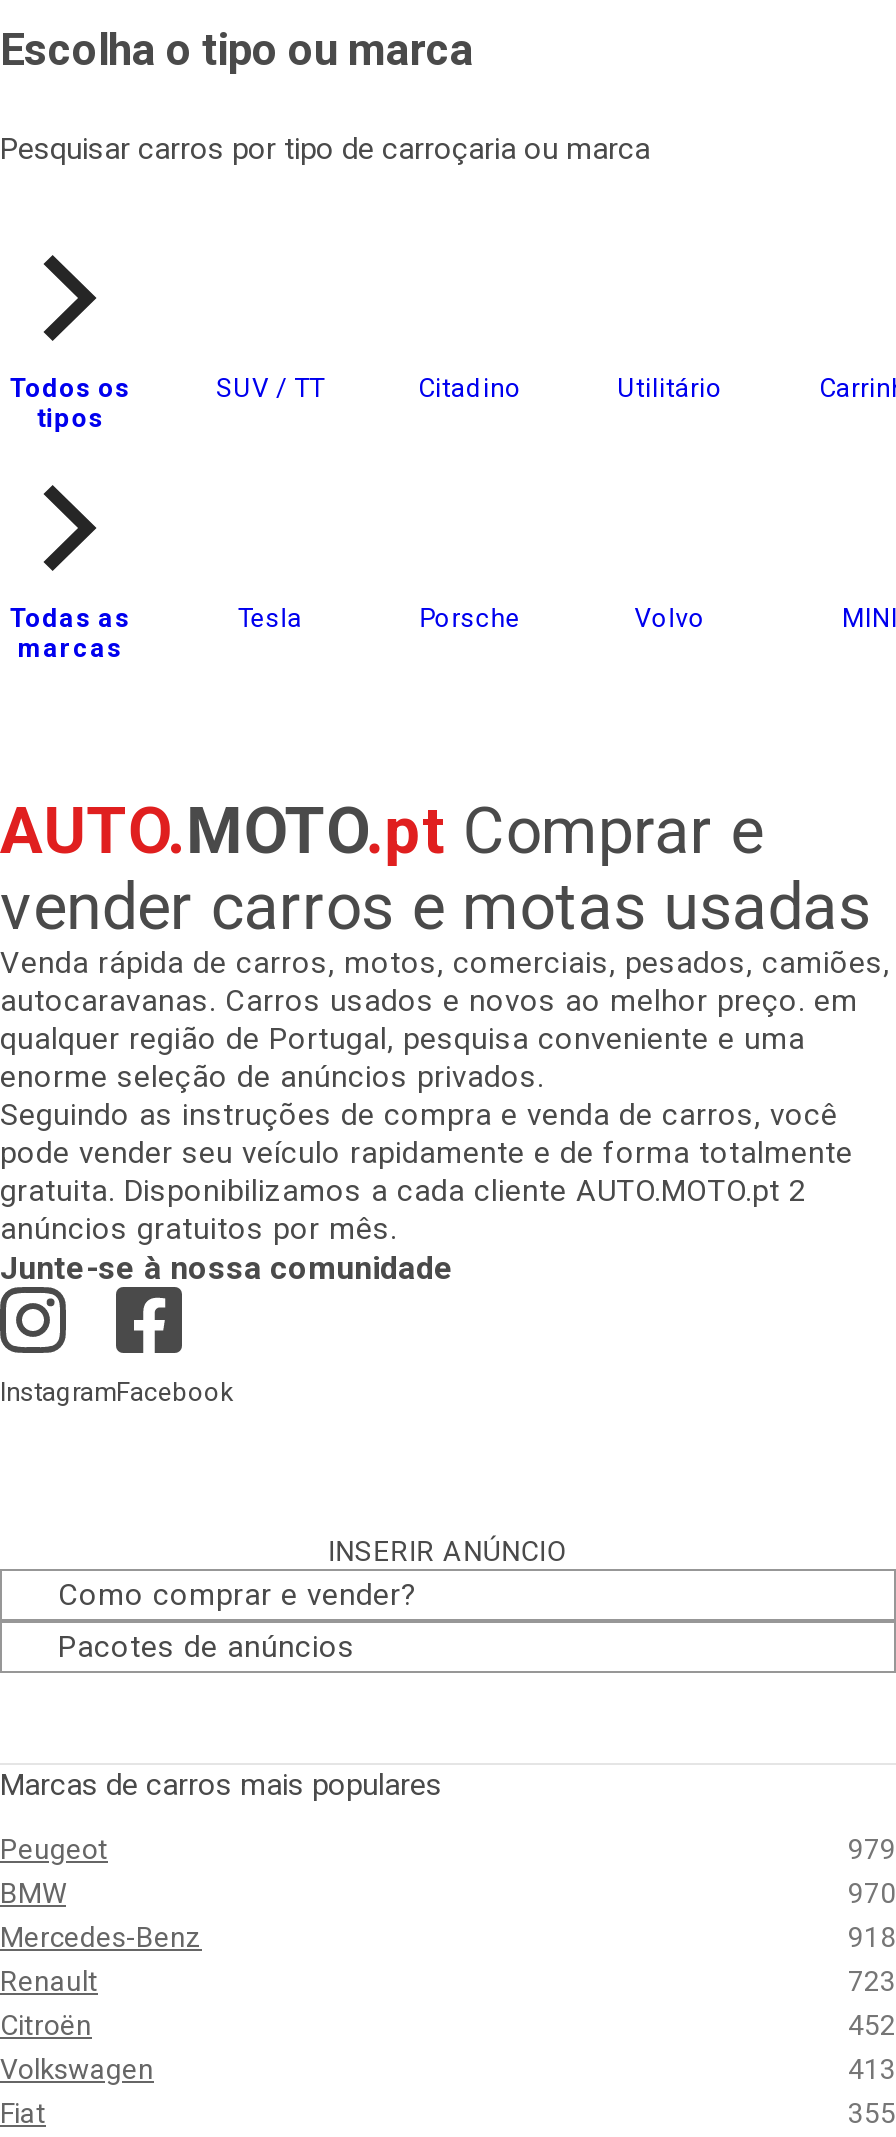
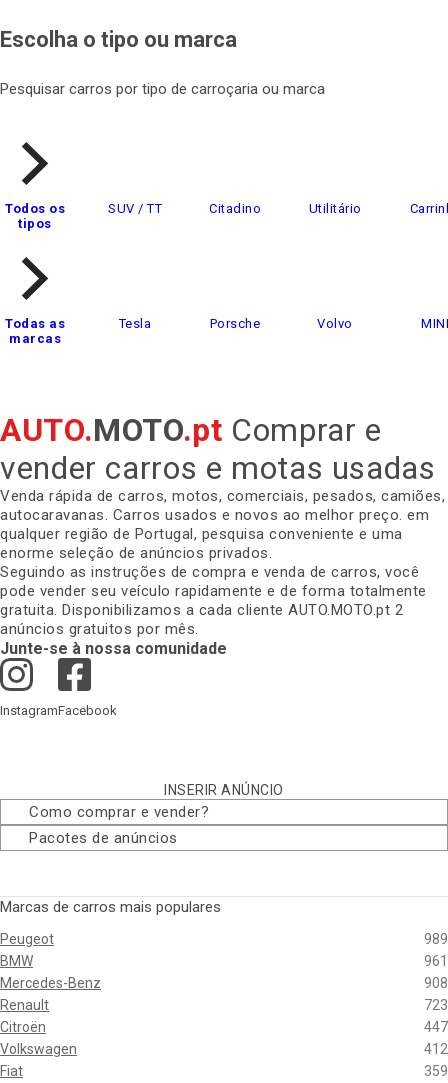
- 979
+ 989

- 970
+ 961

- 918
+ 908

- 452
+ 447

- 413
+ 412

- 355
+ 359
